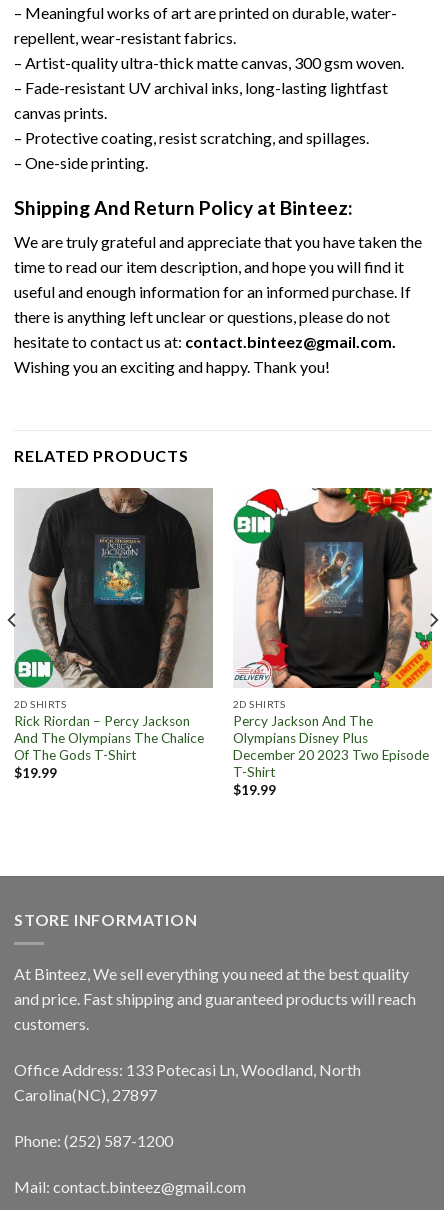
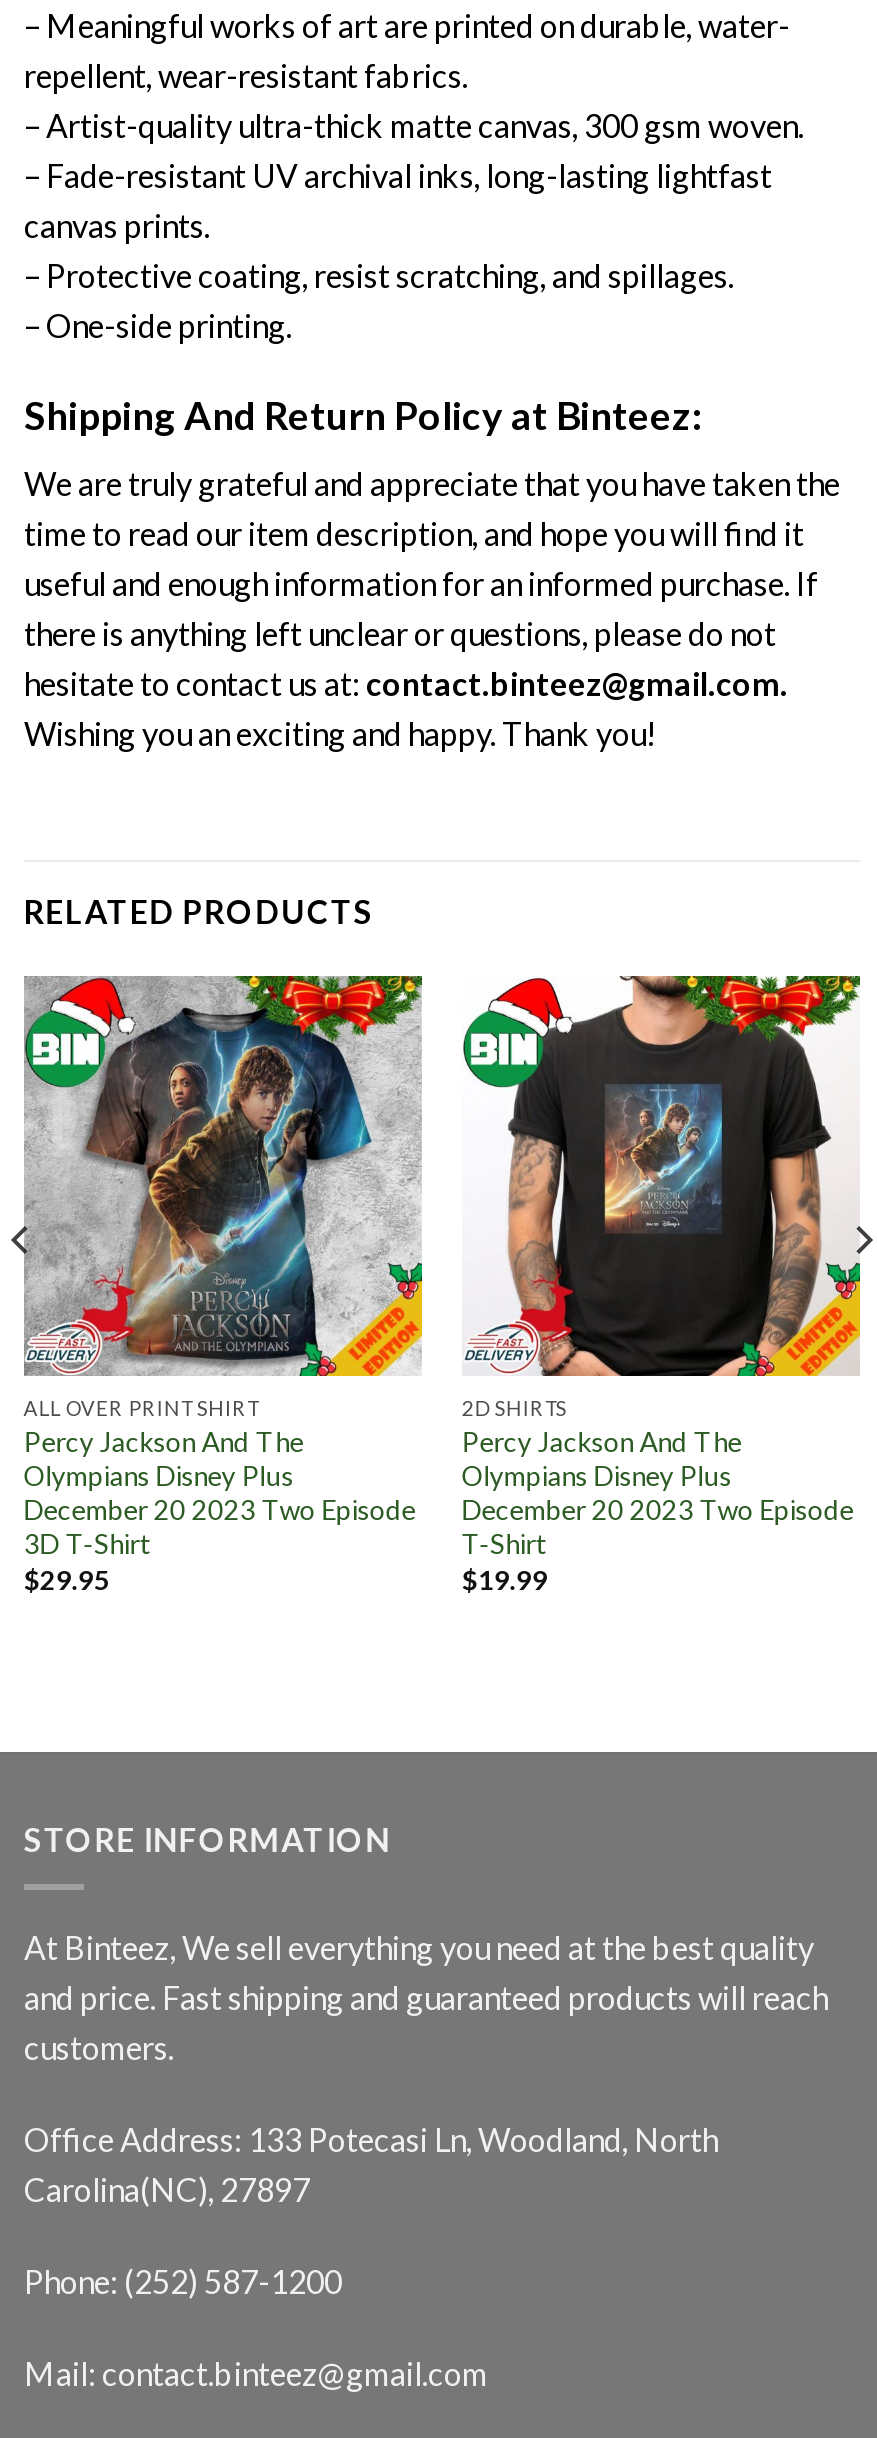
- [image]
- 2D SHIRTS
- Rick Riordan – Percy Jackson
- And The Olympians The Chalice
- Of The Gods T-Shirt
- $19.99
+ [image]
+ ALL OVER PRINT SHIRT
+ Percy Jackson And The
+ Olympians Disney Plus
+ December 20 2023 Two Episode
+ 3D T-Shirt
+ $29.95
